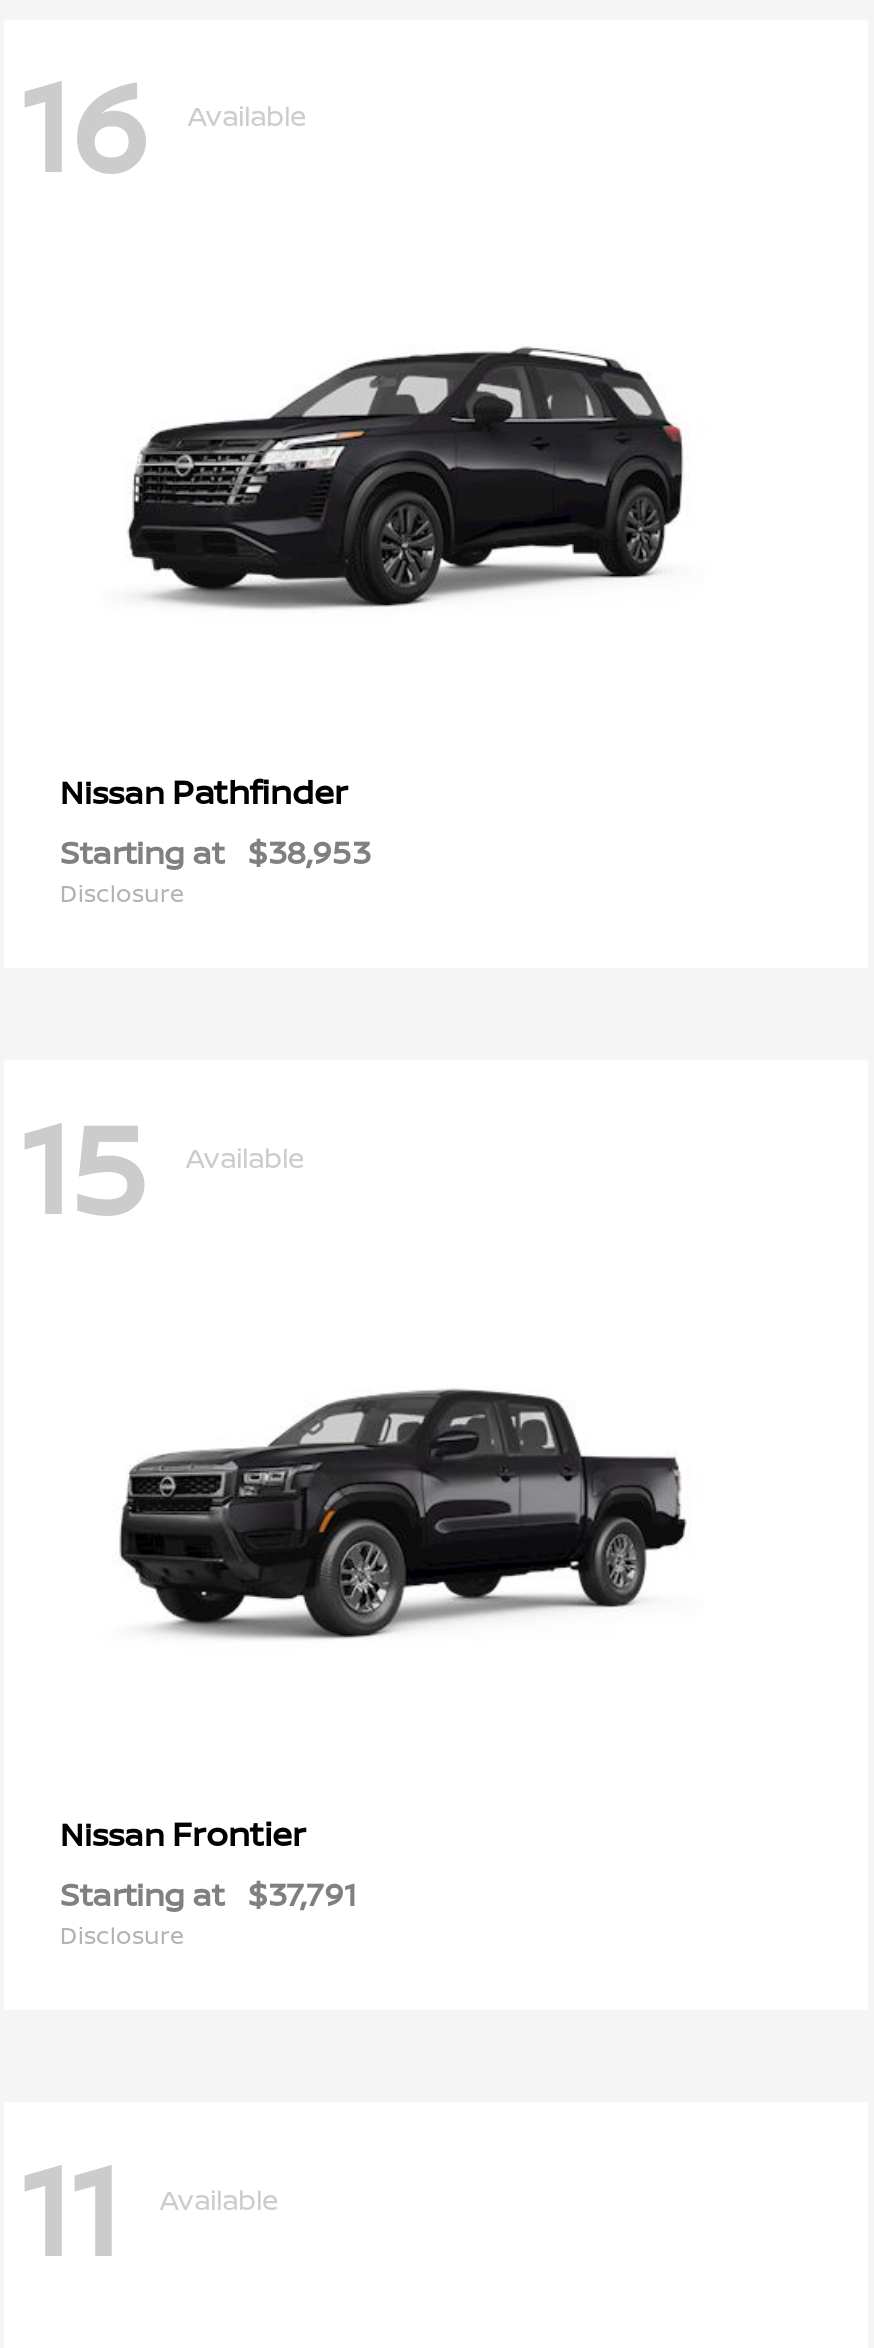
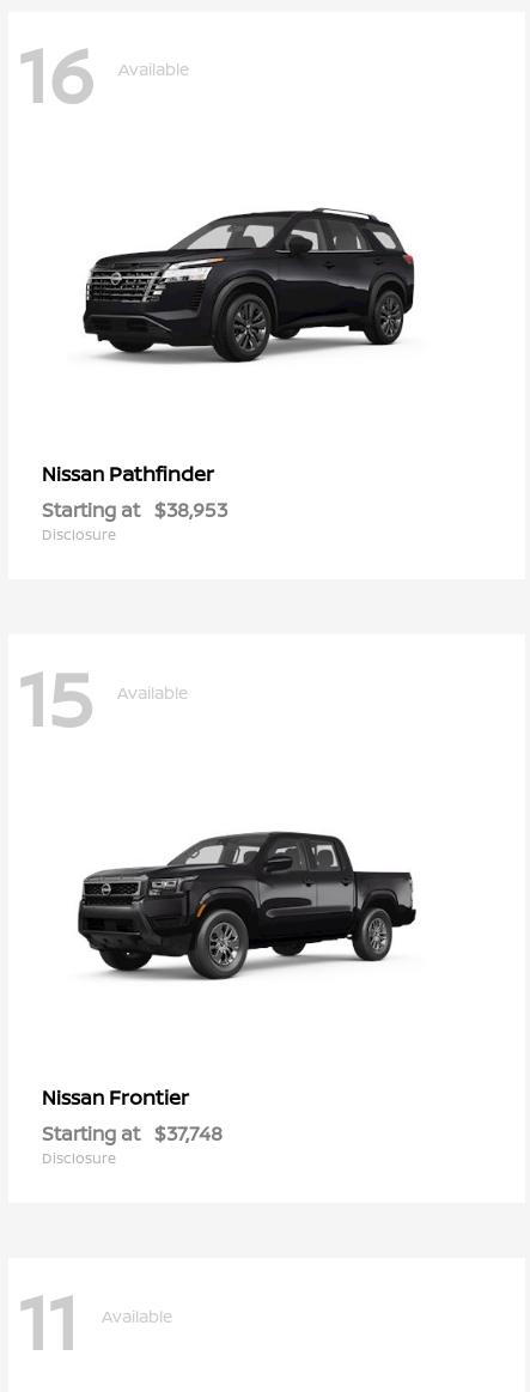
- Starting at $37,791
+ Starting at $37,748
